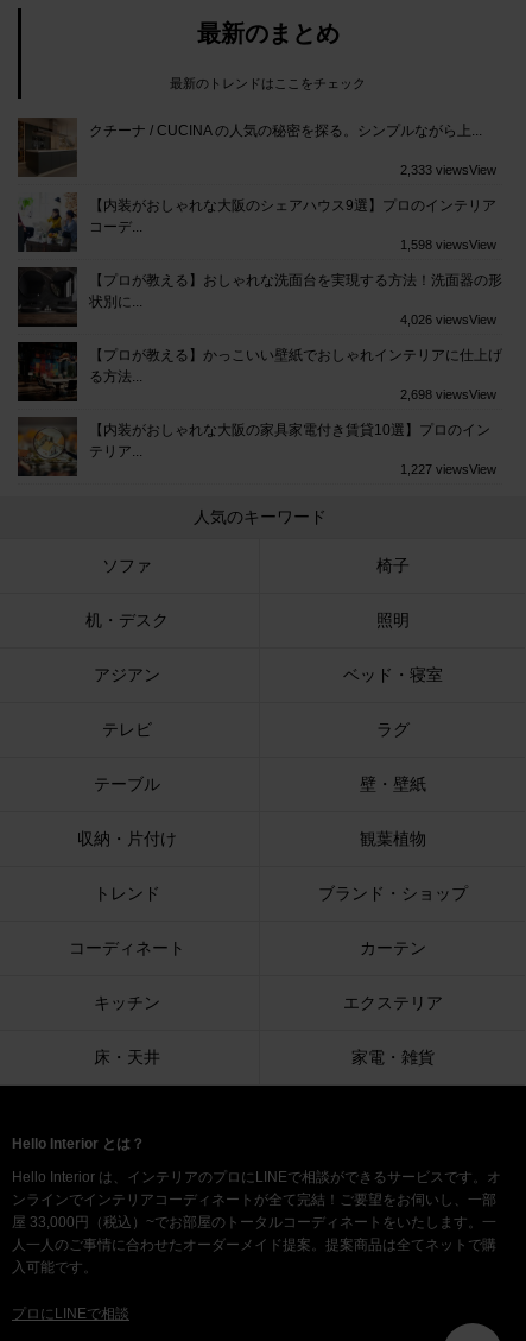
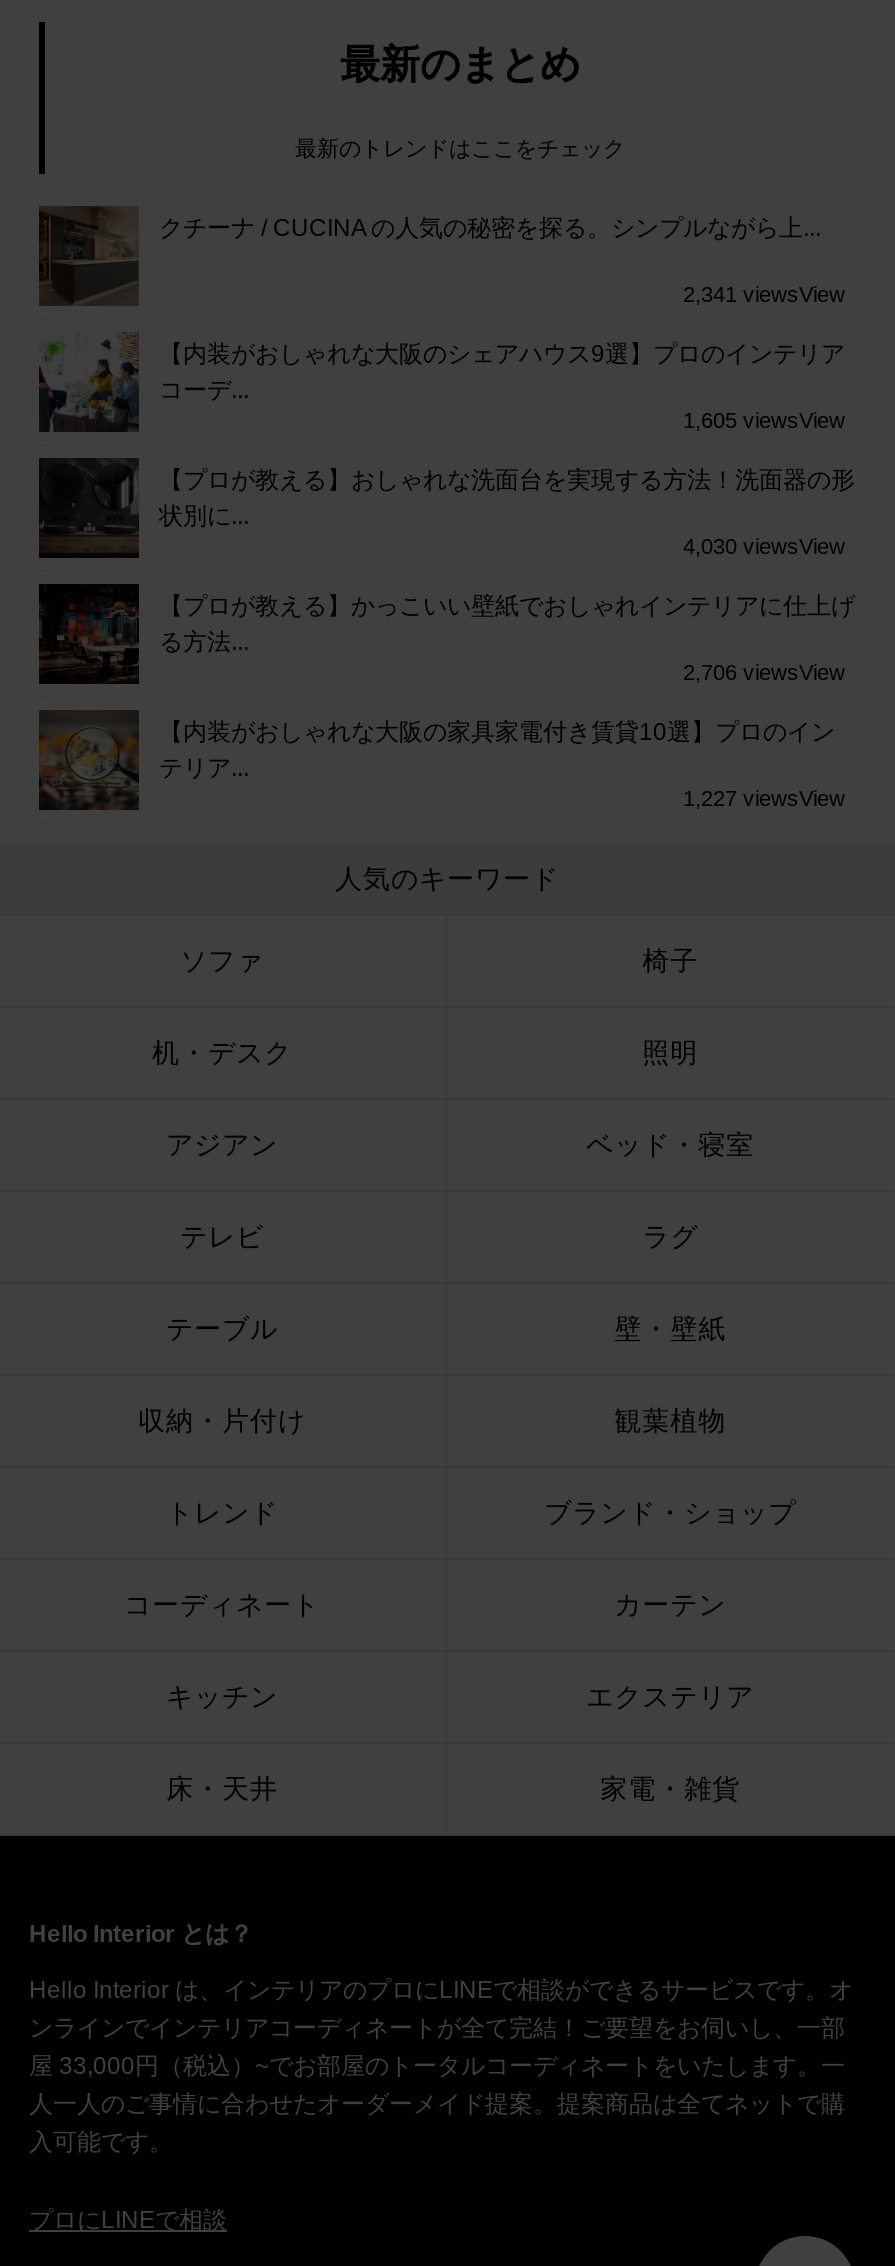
- 2,333 viewsView
+ 2,341 viewsView

- 1,598 viewsView
+ 1,605 viewsView

- 4,026 viewsView
+ 4,030 viewsView

- 2,698 viewsView
+ 2,706 viewsView
